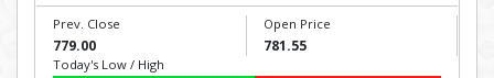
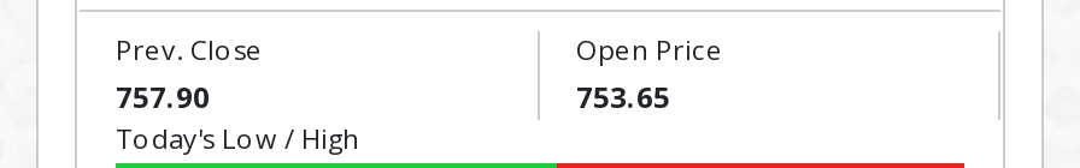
- 779.00
+ 757.90

- 781.55
+ 753.65
